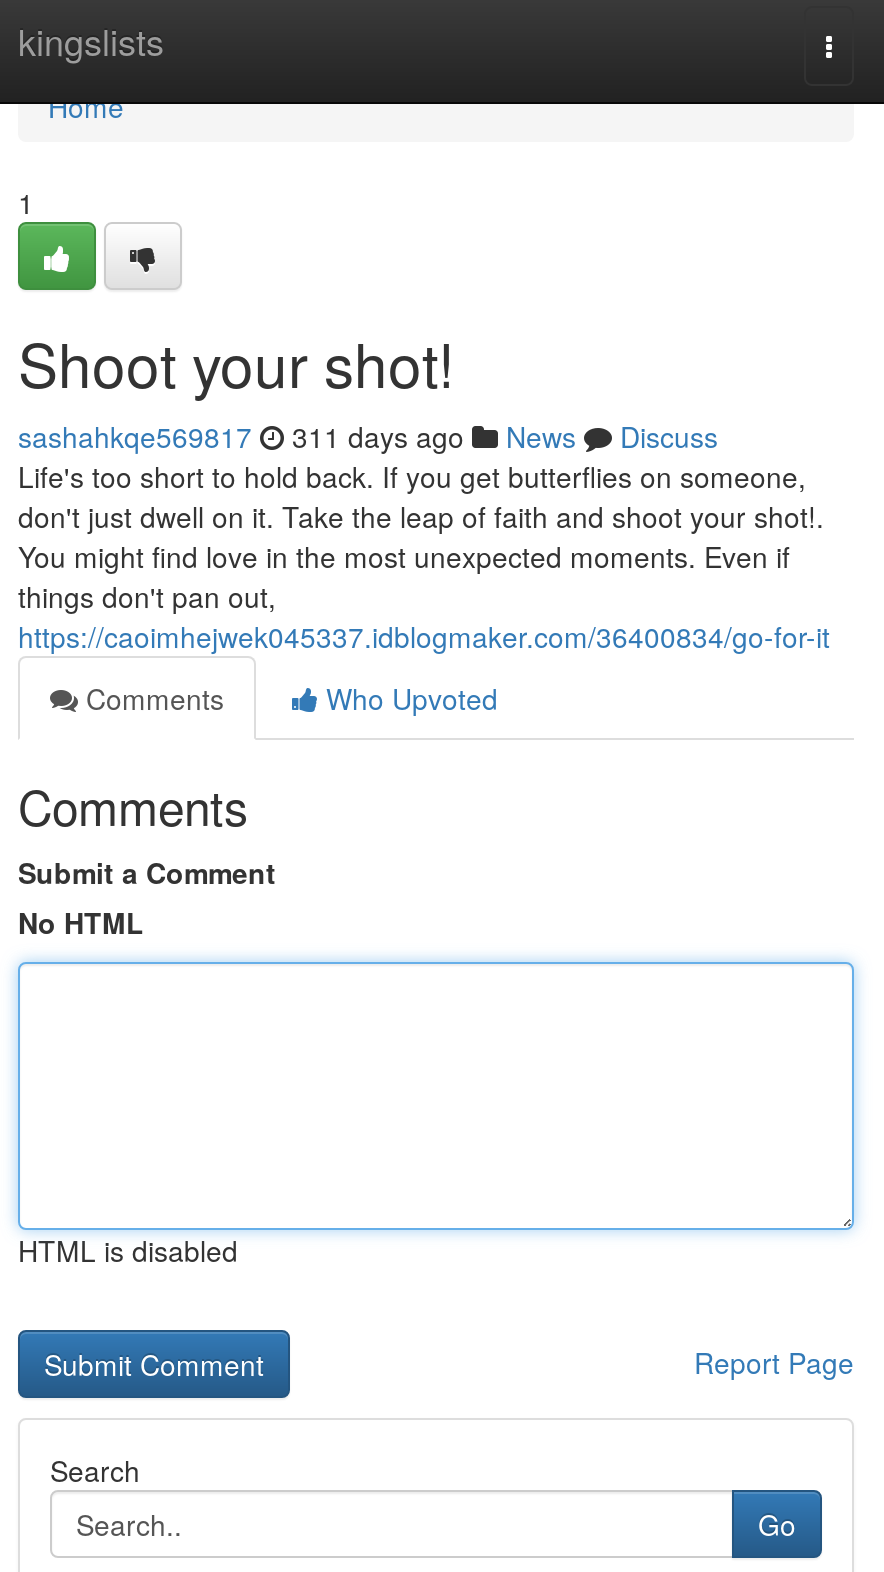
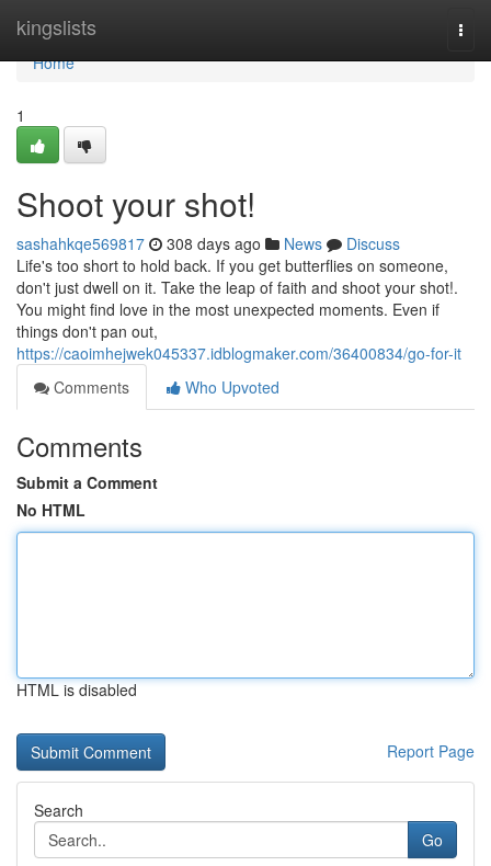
- sashahkqe569817 311 days ago News Discuss
+ sashahkqe569817 308 days ago News Discuss
